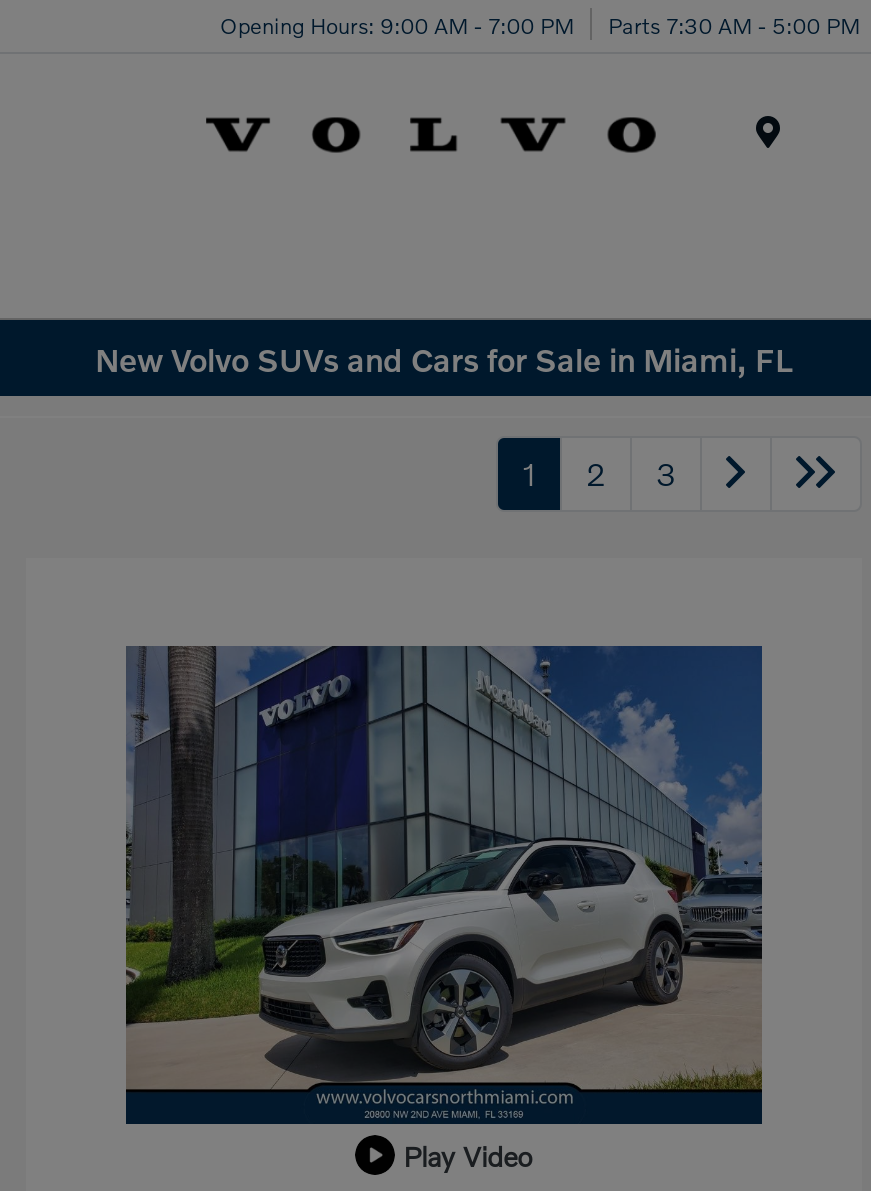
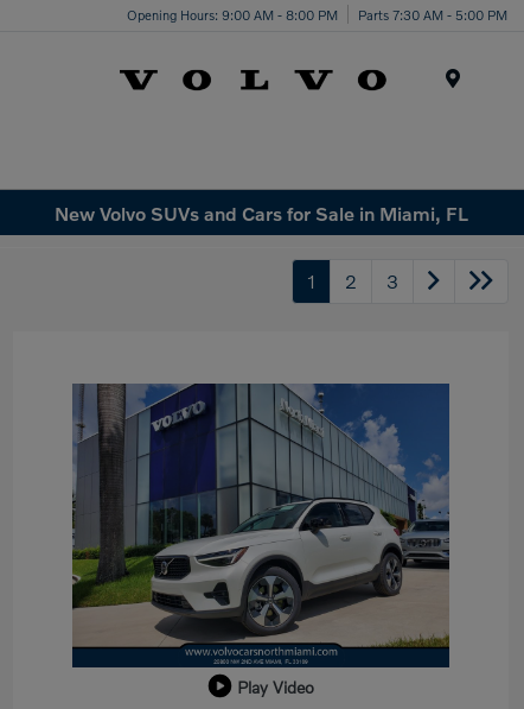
- Opening Hours: 9:00 AM - 7:00 PM
+ Opening Hours: 9:00 AM - 8:00 PM
